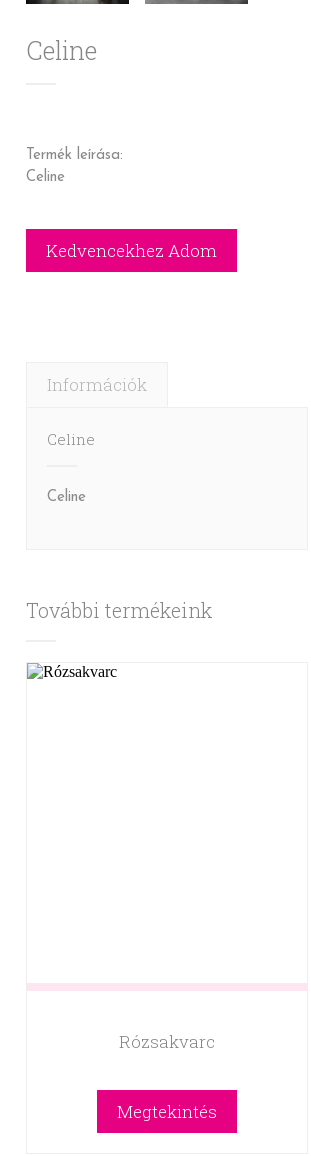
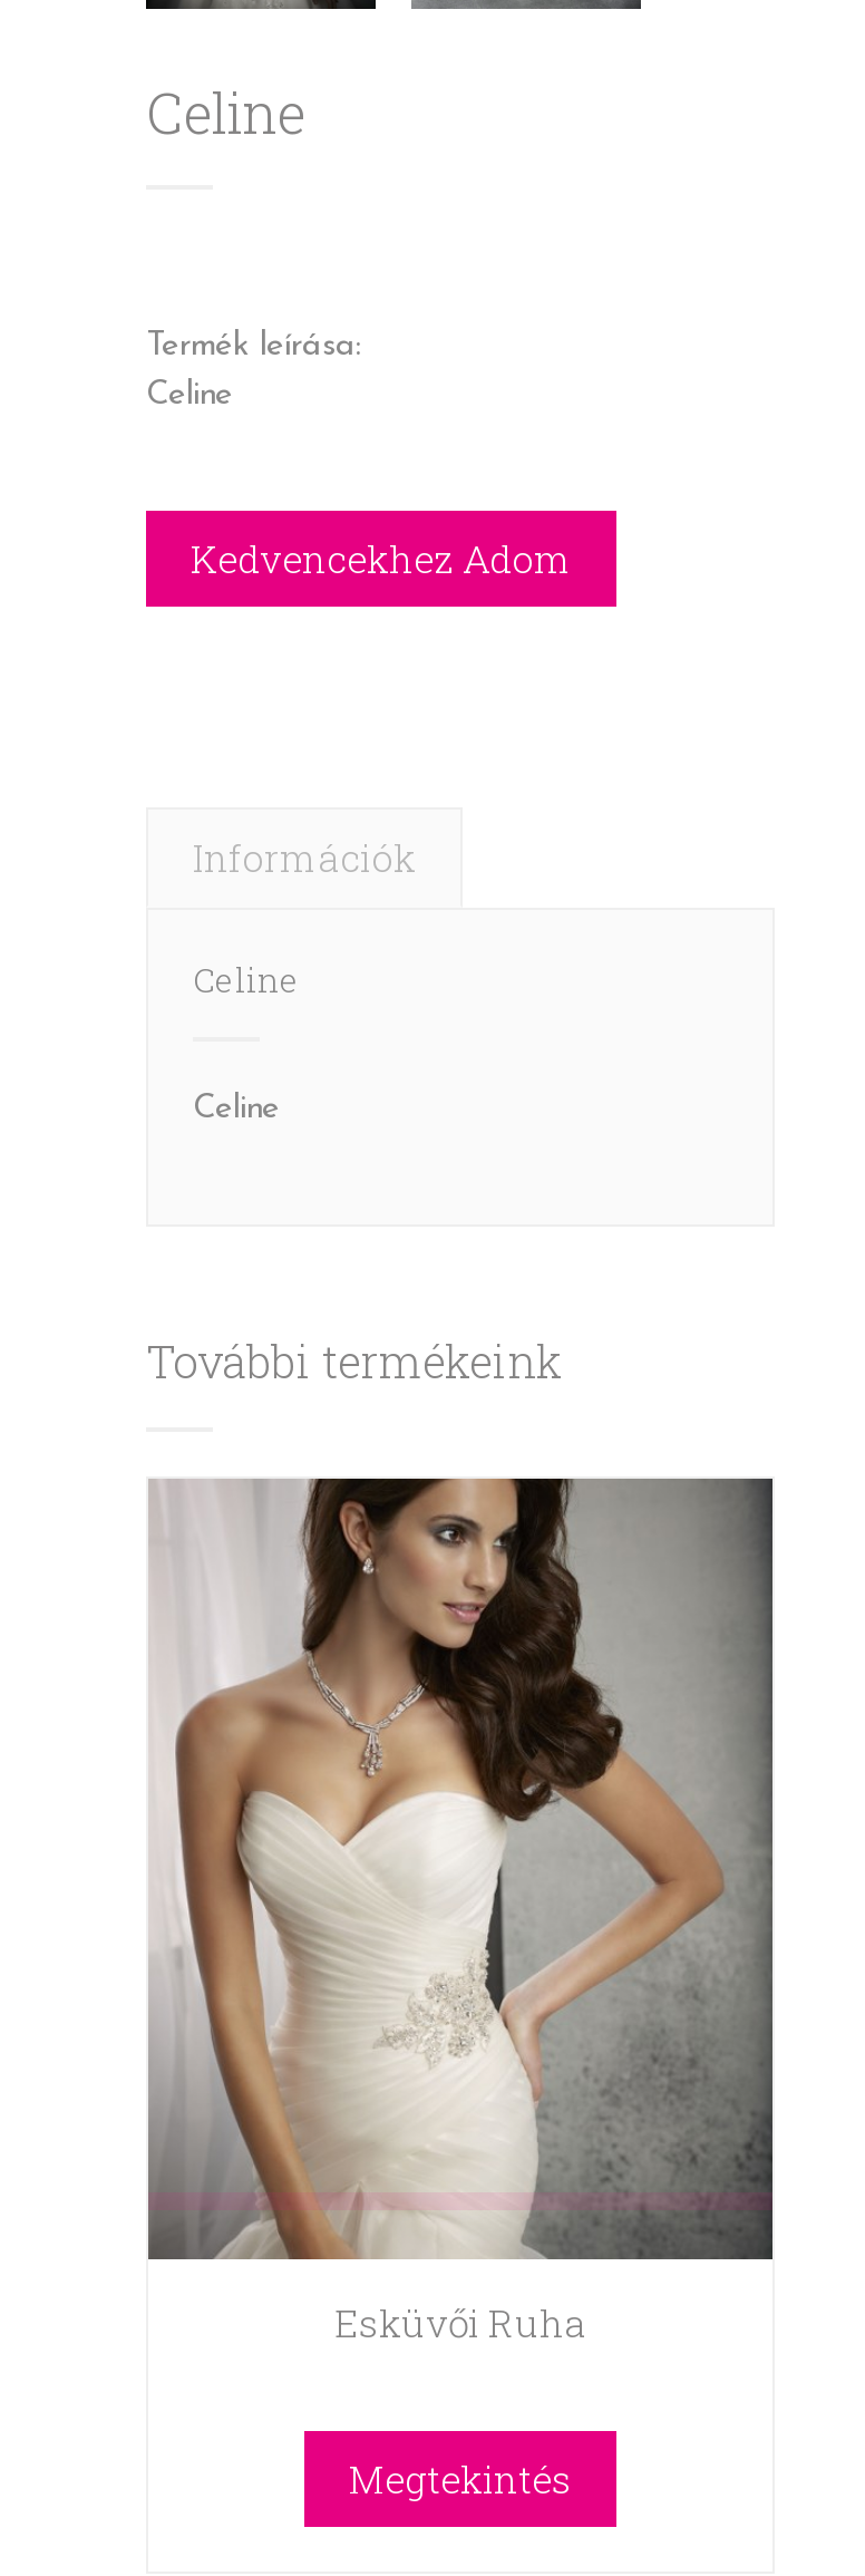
+ [image]

- Rózsakvarc
+ Esküvői Ruha
